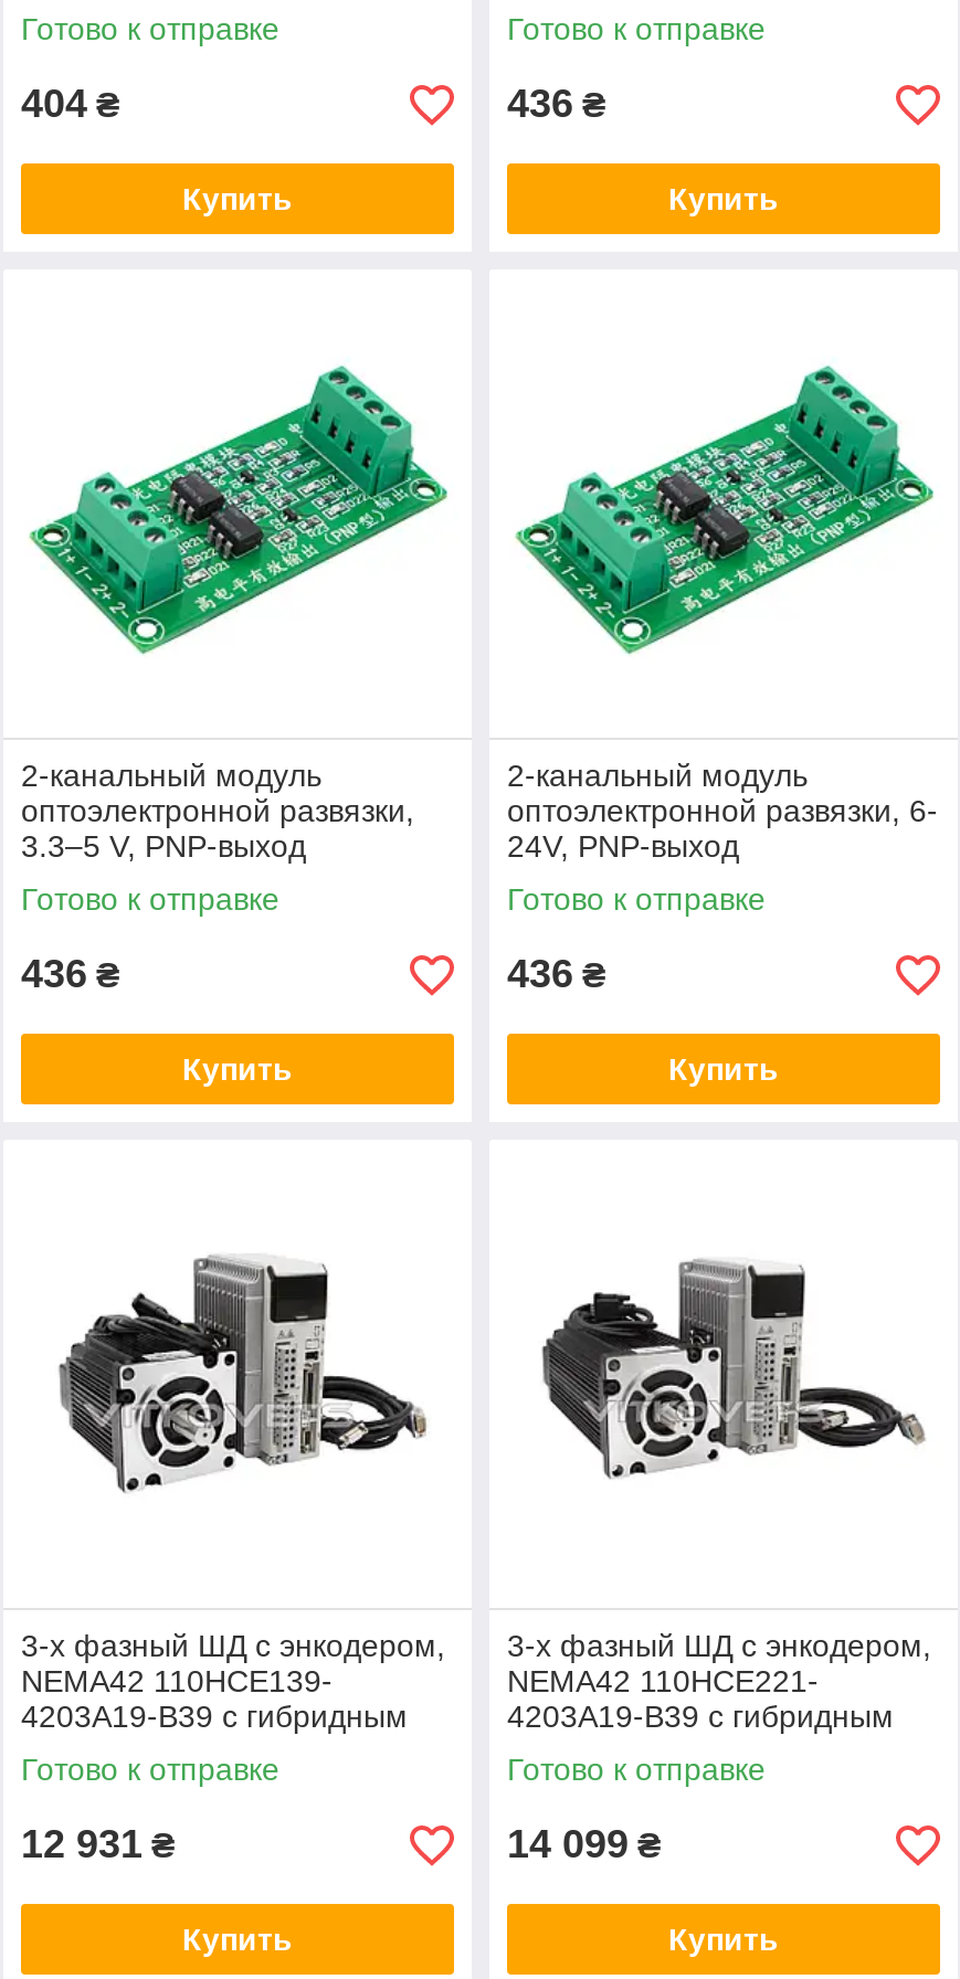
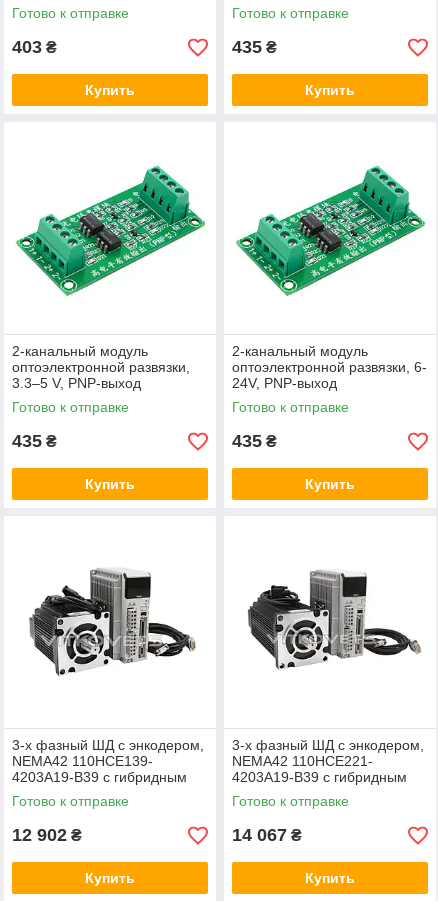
- 404 ₴
+ 403 ₴

- 436 ₴
+ 435 ₴

- 436 ₴
+ 435 ₴

- 436 ₴
+ 435 ₴

- 12 931 ₴
+ 12 902 ₴

- 14 099 ₴
+ 14 067 ₴
